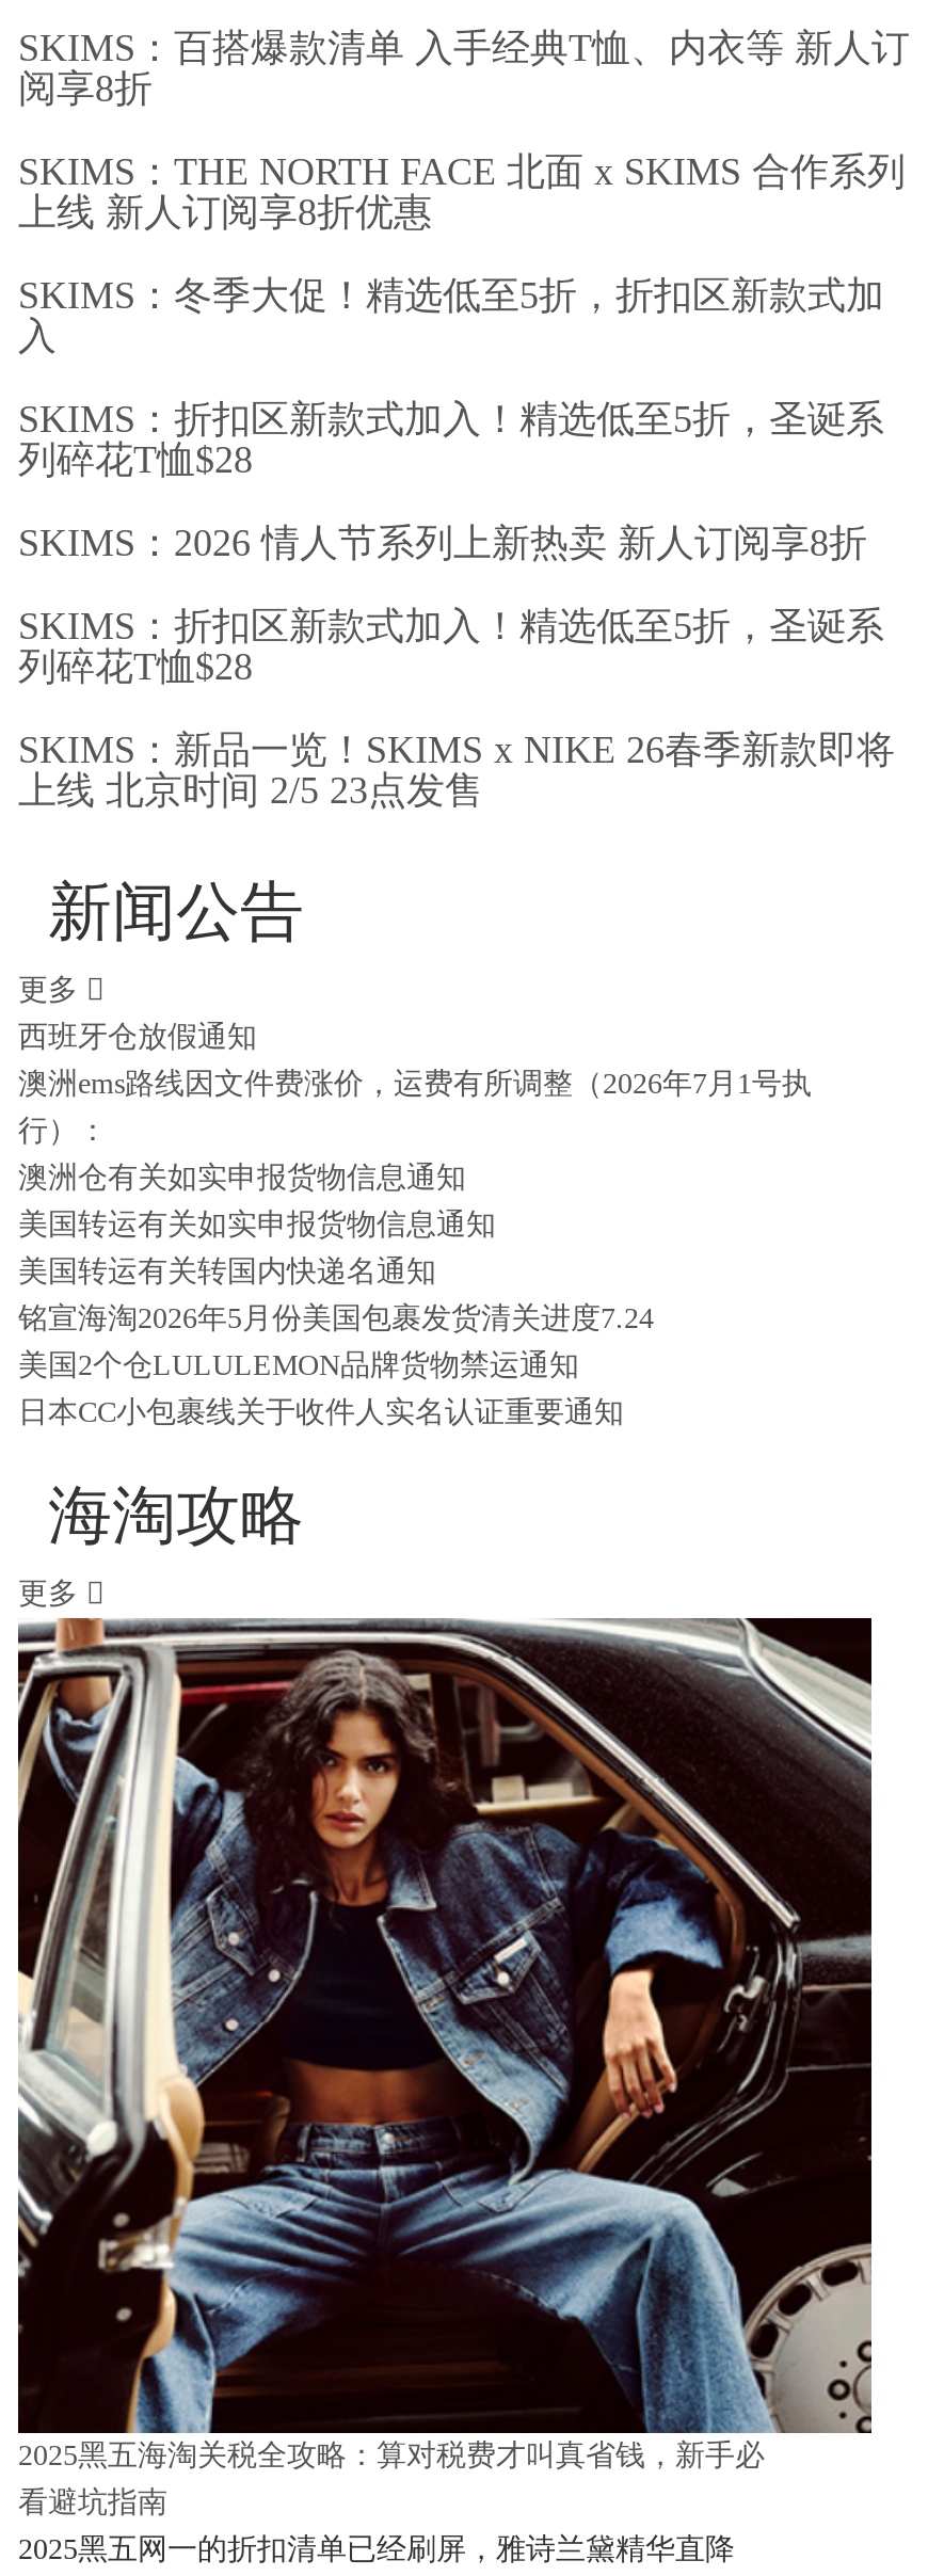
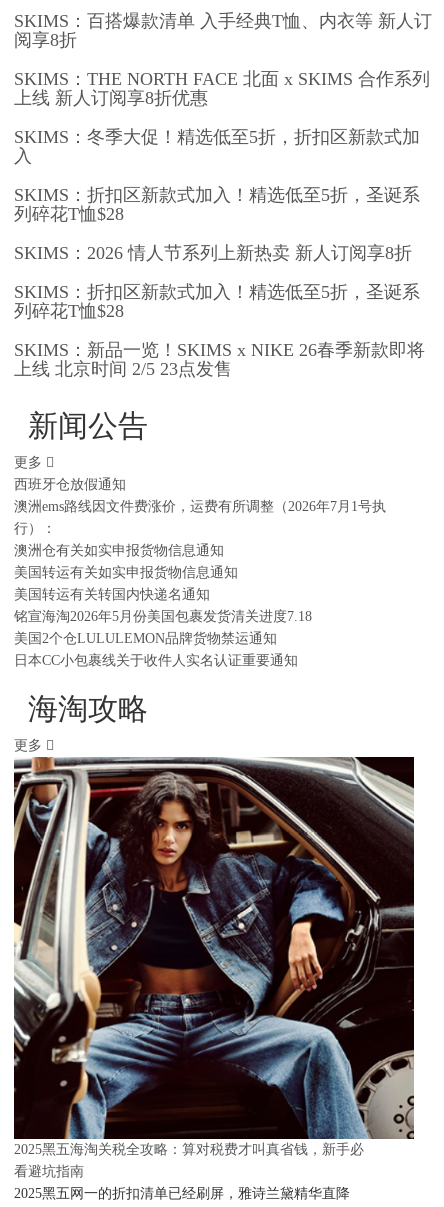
- 铭宣海淘2026年5月份美国包裹发货清关进度7.24
+ 铭宣海淘2026年5月份美国包裹发货清关进度7.18
